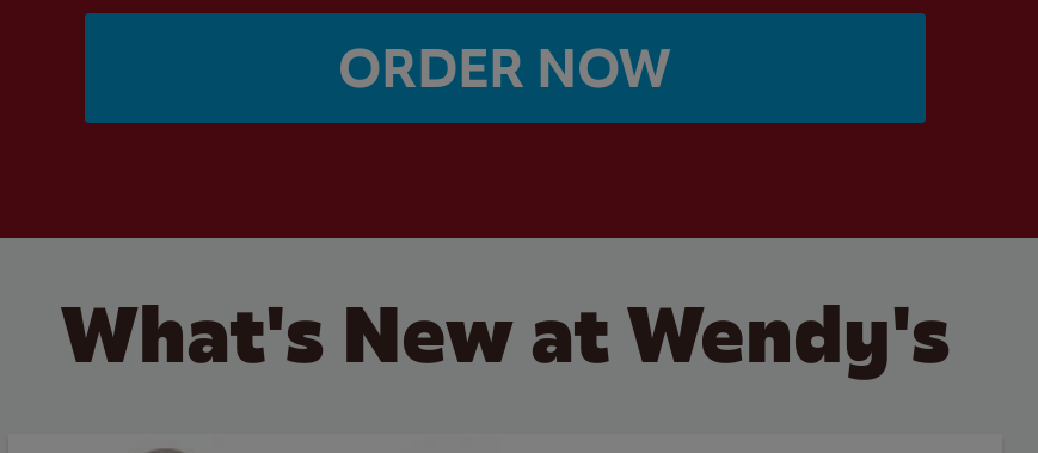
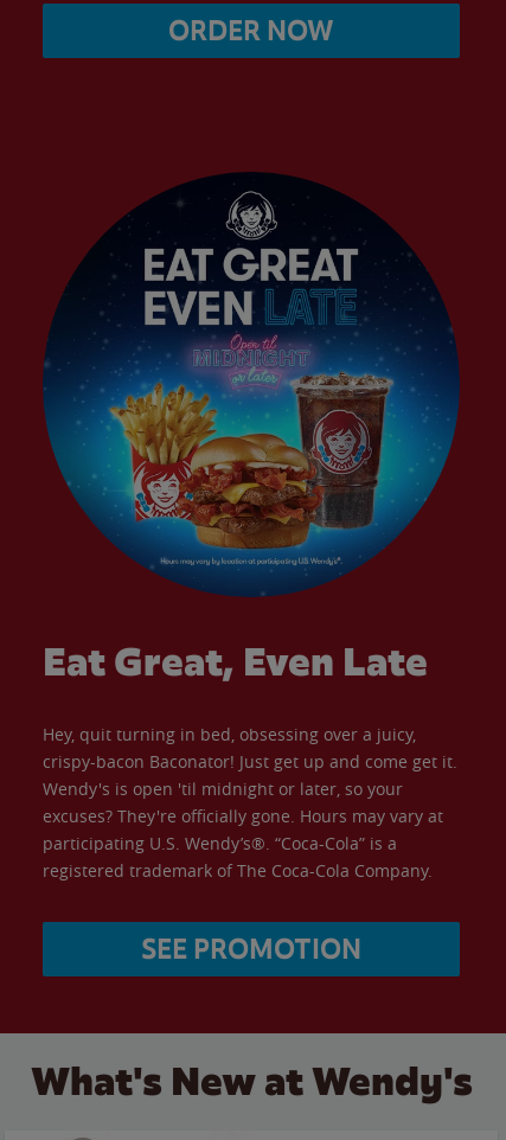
+ [image]
+ Eat Great, Even Late
+ Hey, quit turning in bed, obsessing over a juicy,
+ crispy-bacon Baconator! Just get up and come get it.
+ Wendy's is open 'til midnight or later, so your
+ excuses? They're officially gone. Hours may vary at
+ participating U.S. Wendy’s®. “Coca-Cola” is a
+ registered trademark of The Coca-Cola Company.
+ SEE PROMOTION
